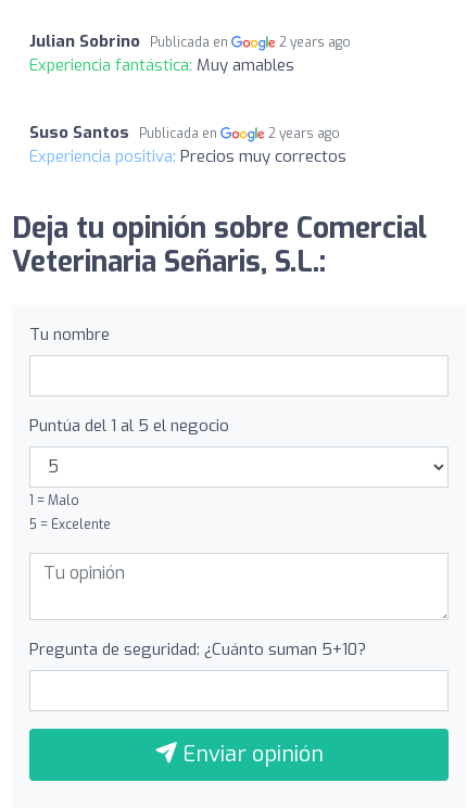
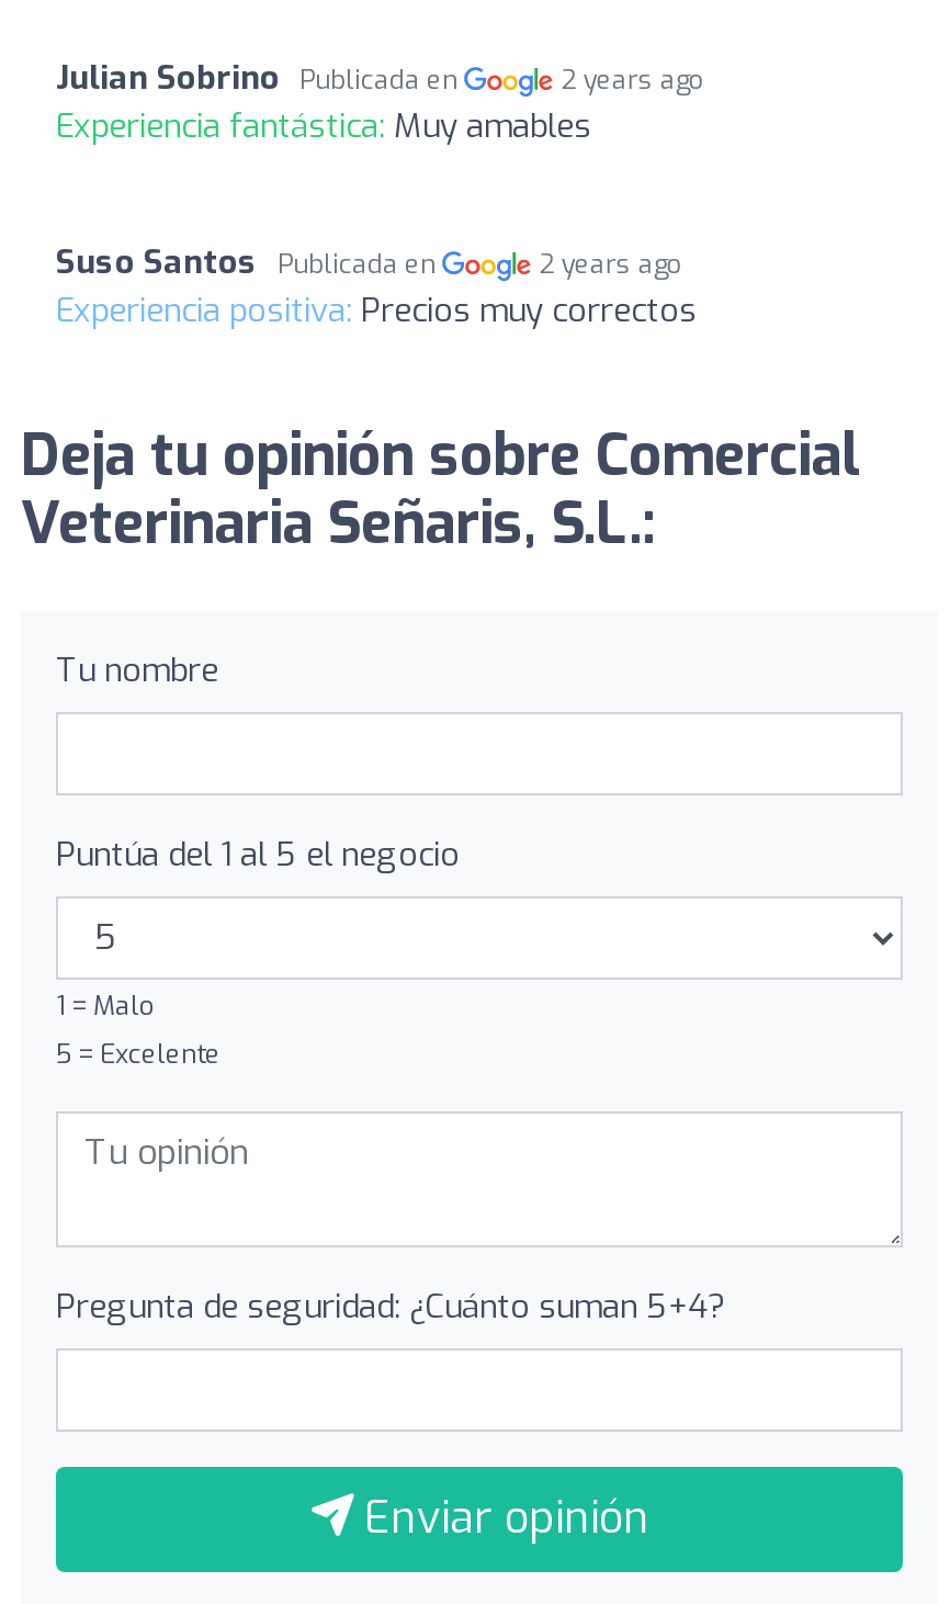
- Pregunta de seguridad: ¿Cuánto suman 5+10?
+ Pregunta de seguridad: ¿Cuánto suman 5+4?
